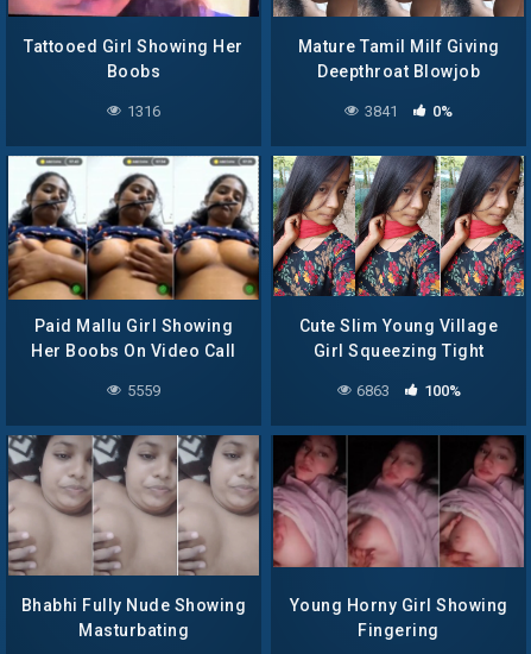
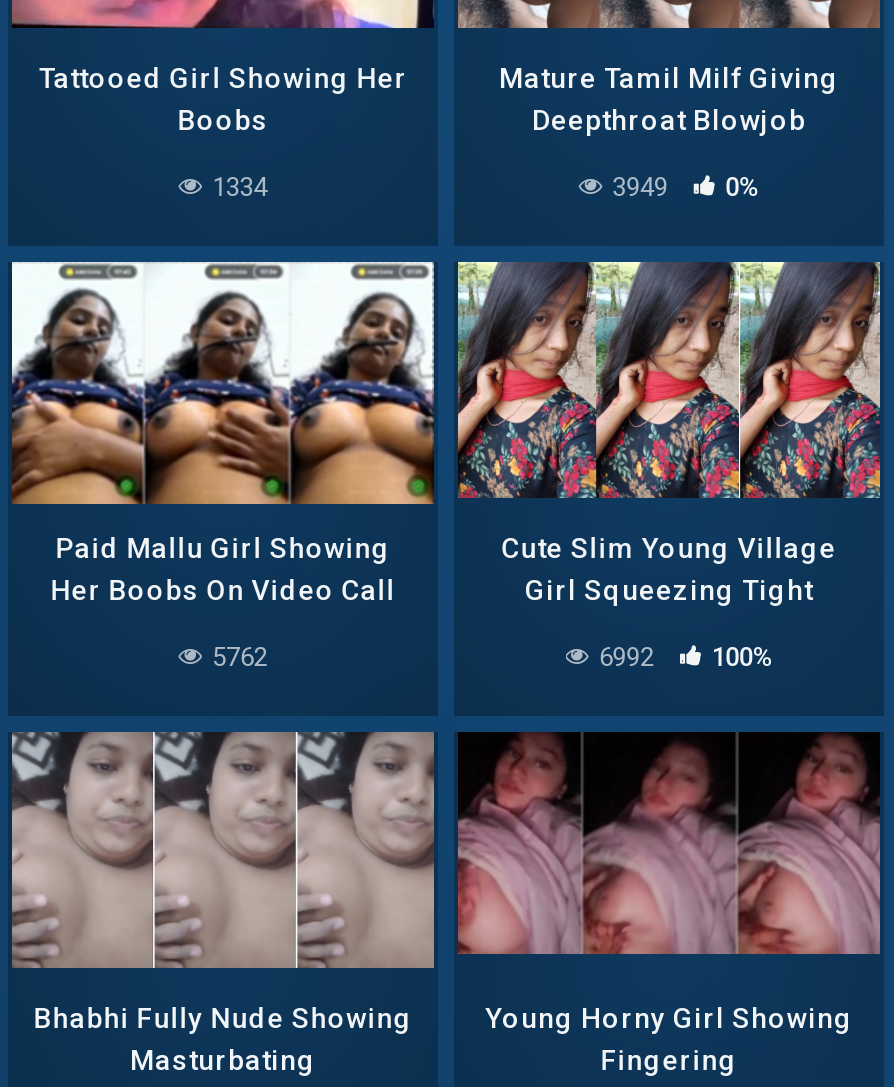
- 1316
+ 1334

- 3841 0%
+ 3949 0%

- 5559
+ 5762

- 6863 100%
+ 6992 100%
